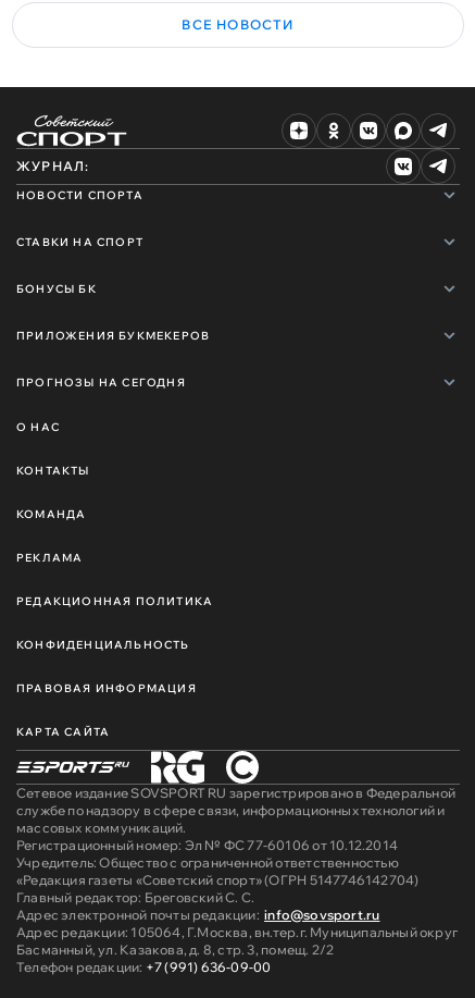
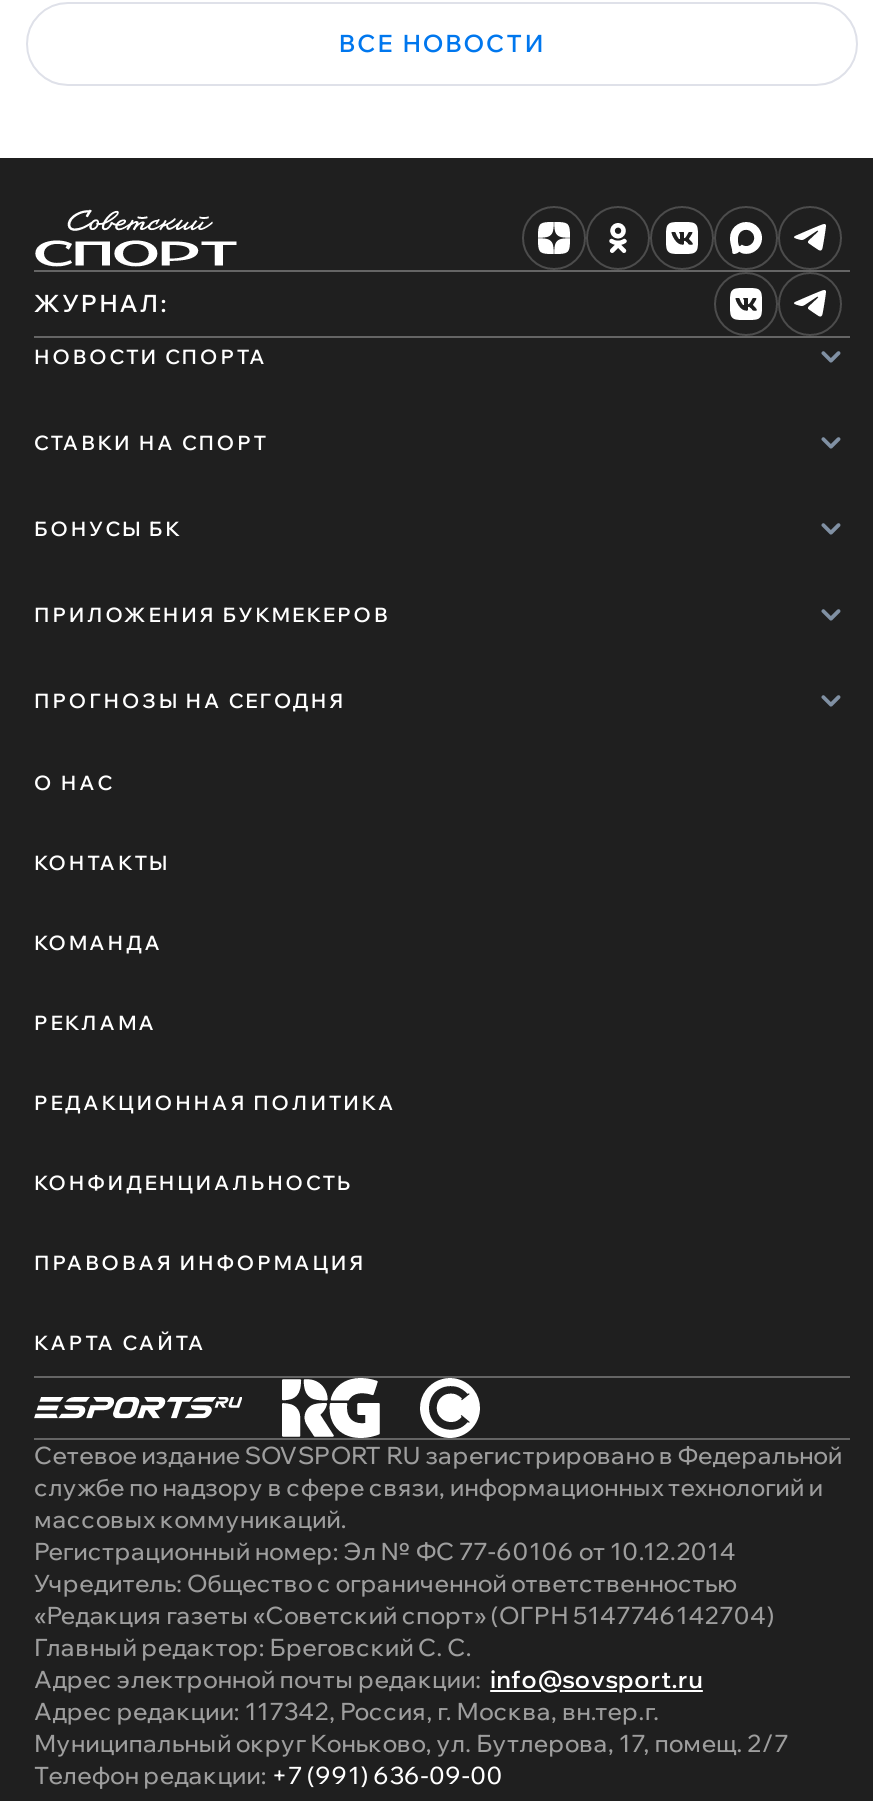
- Адрес редакции: 105064, Г.Москва, вн.тер.г. Муниципальный округ
- Басманный, ул. Казакова, д. 8, стр. 3, помещ. 2/2
+ Адрес редакции: 117342, Россия, г. Москва, вн.тер.г.
+ Муниципальный округ Коньково, ул. Бутлерова, 17, помещ. 2/7
